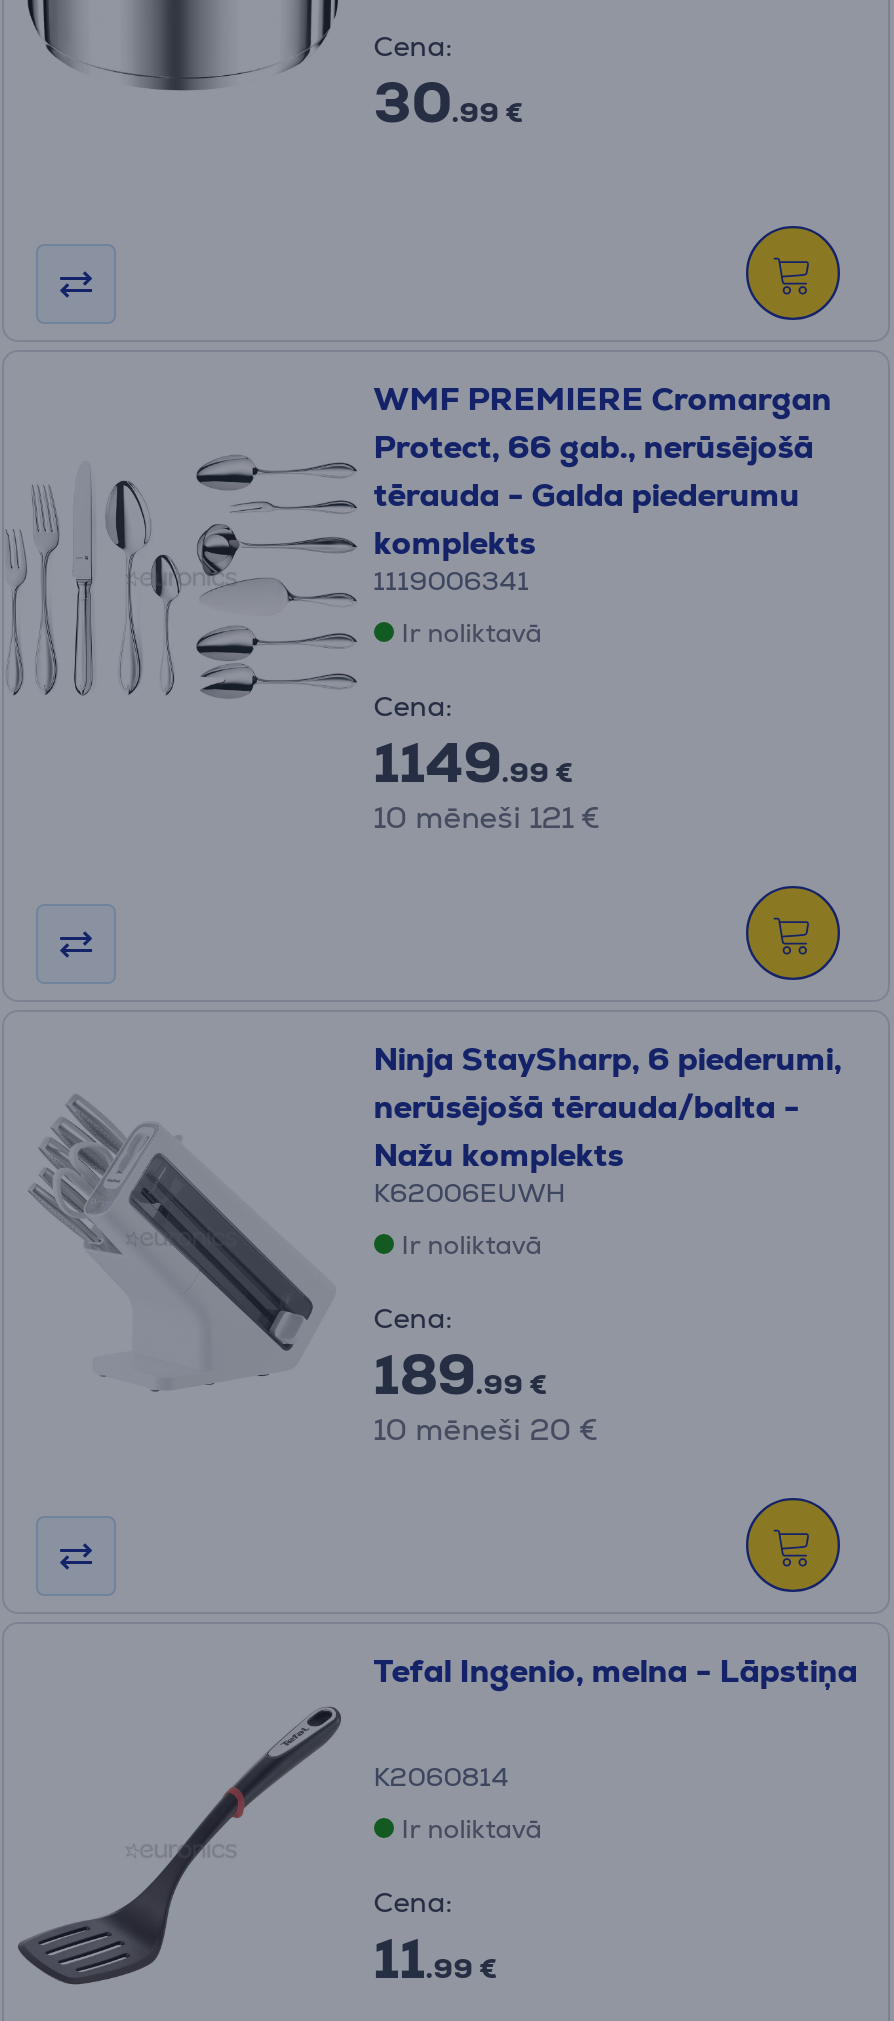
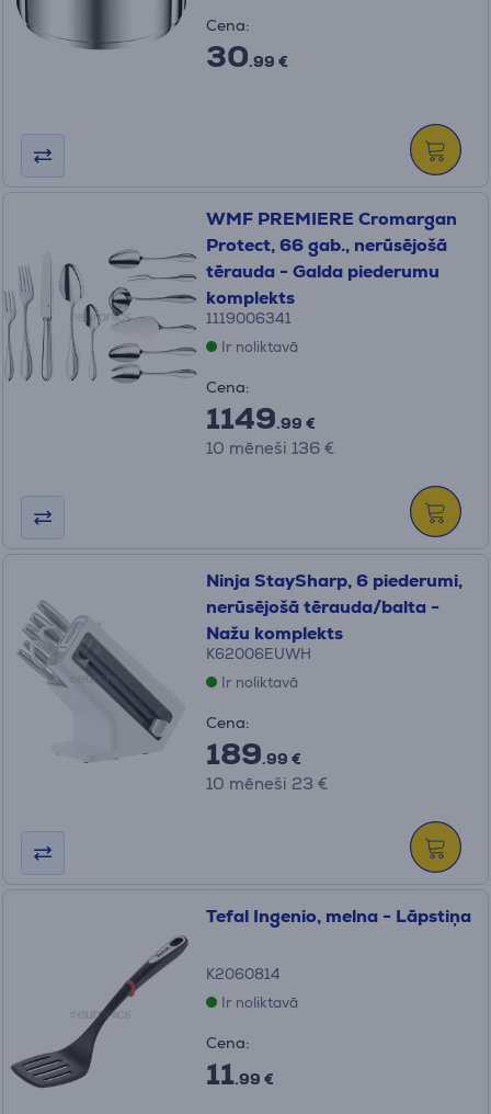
- 10 mēneši 121 €
+ 10 mēneši 136 €

- 10 mēneši 20 €
+ 10 mēneši 23 €
